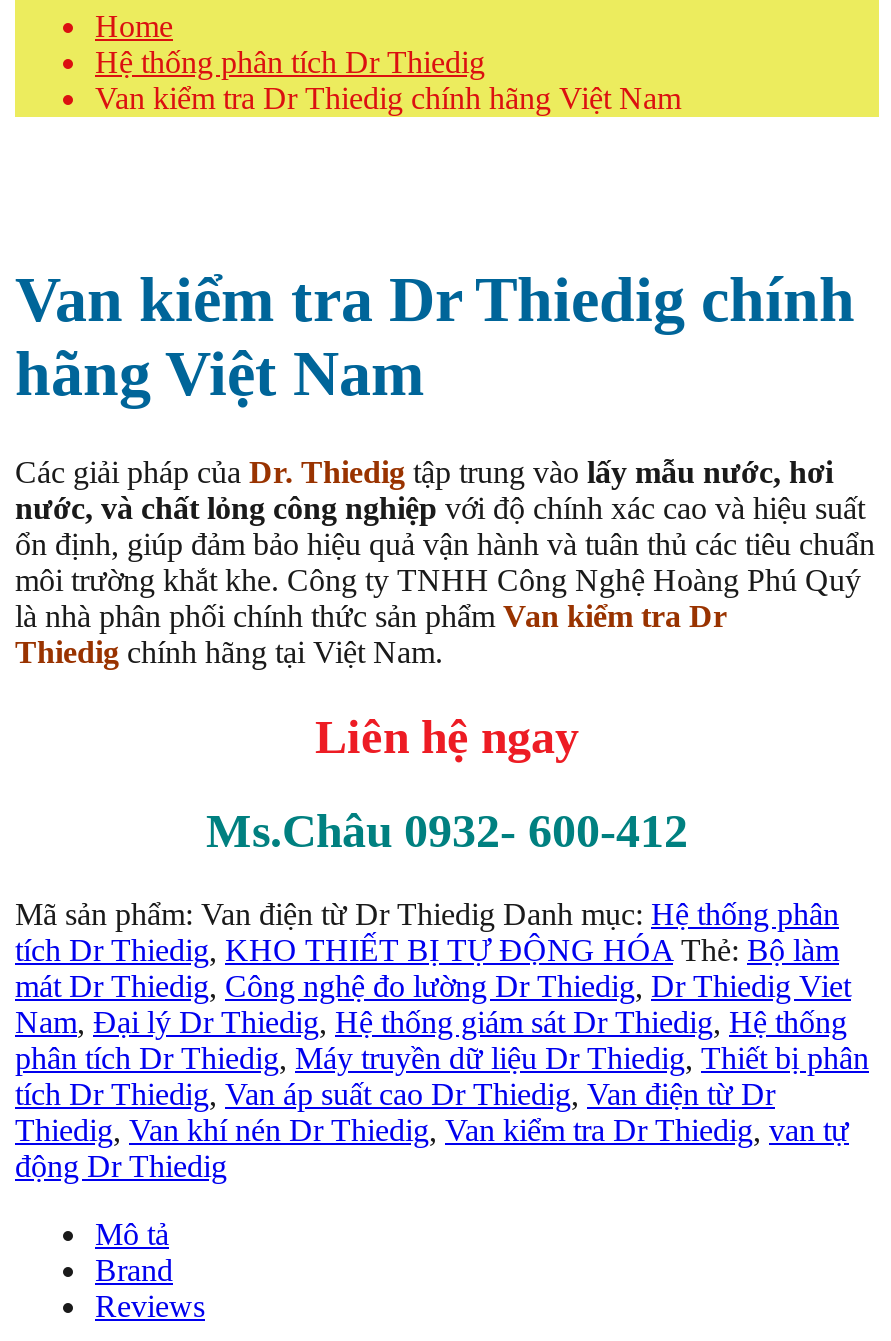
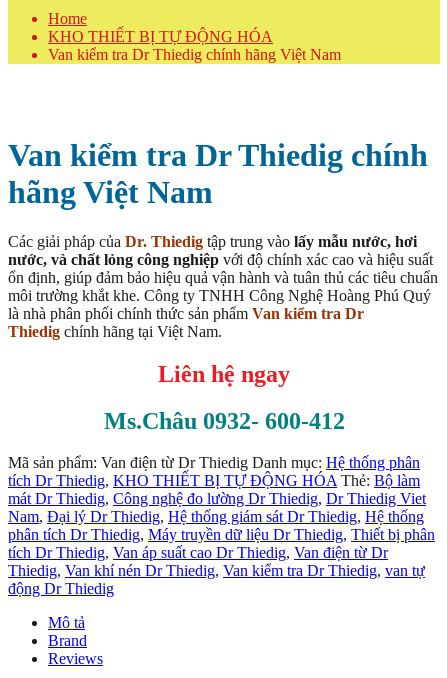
- Hệ thống phân tích Dr Thiedig
+ KHO THIẾT BỊ TỰ ĐỘNG HÓA
